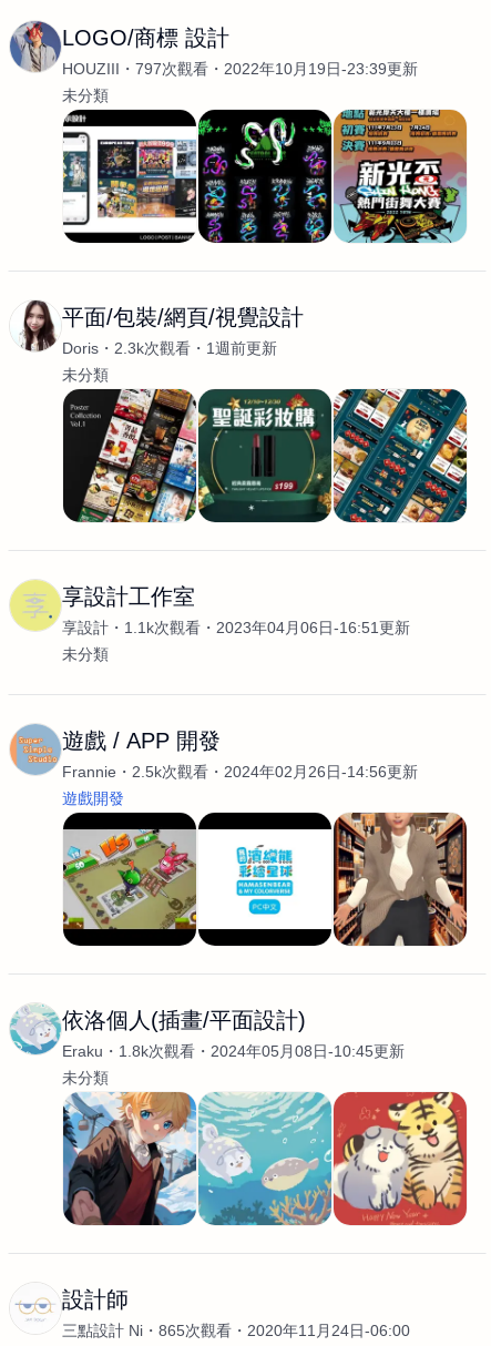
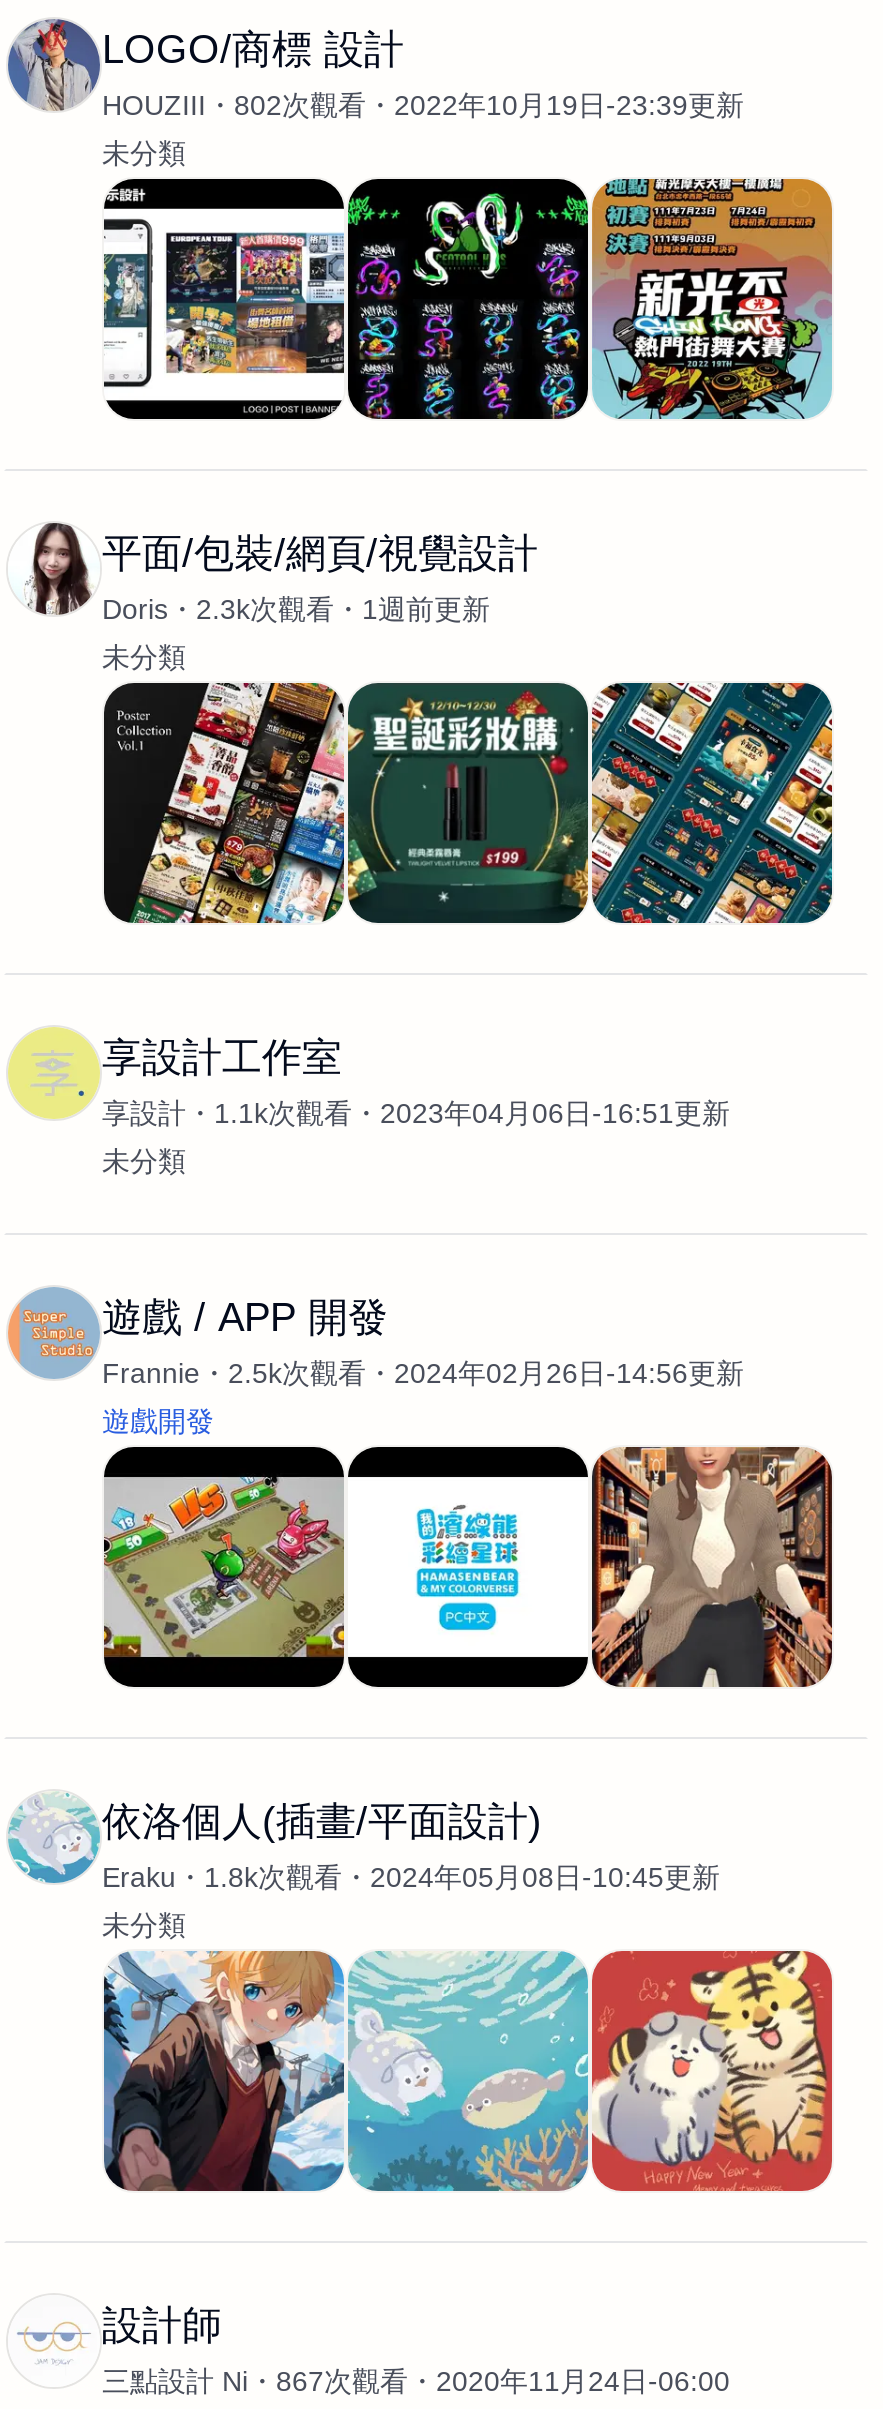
- HOUZIII 797次觀看 2022年10月19日-23:39更新
+ HOUZIII 802次觀看 2022年10月19日-23:39更新

- 三點設計 Ni 865次觀看 2020年11月24日-06:00
+ 三點設計 Ni 867次觀看 2020年11月24日-06:00
